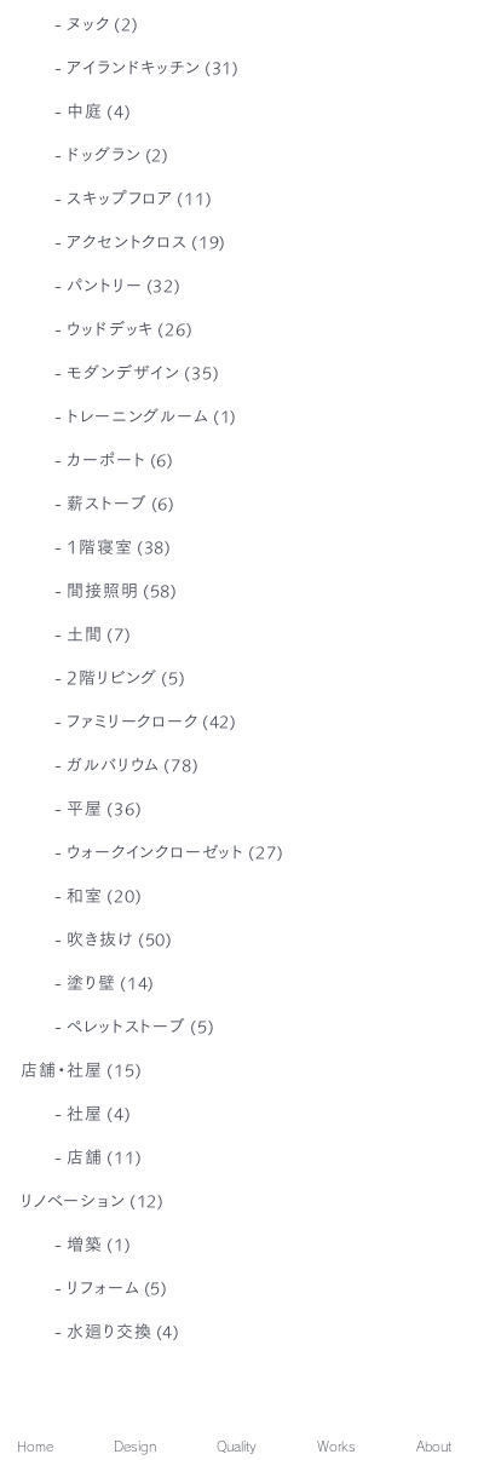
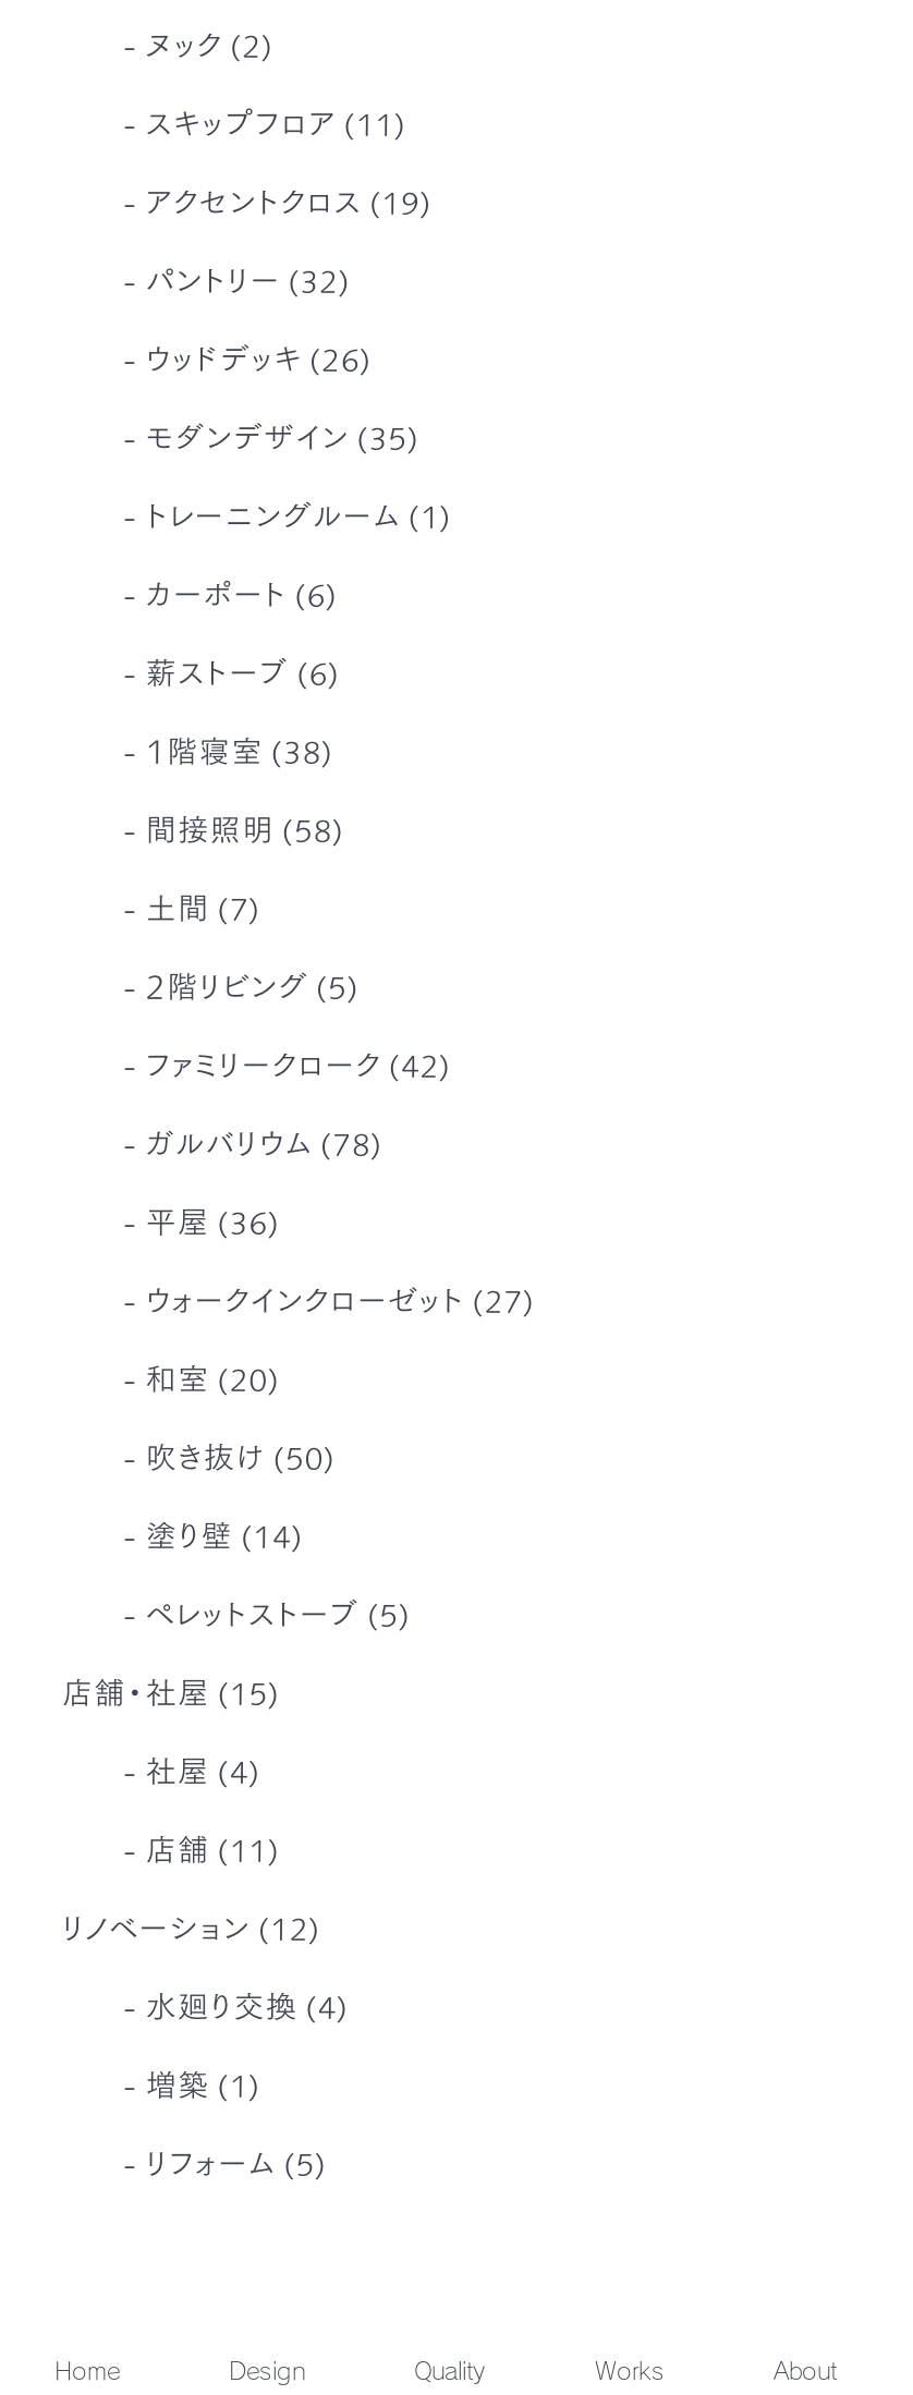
- アイランドキッチン (31)
- 中庭 (4)
- ドッグラン (2)

+ 水廻り交換 (4)

- 水廻り交換 (4)
